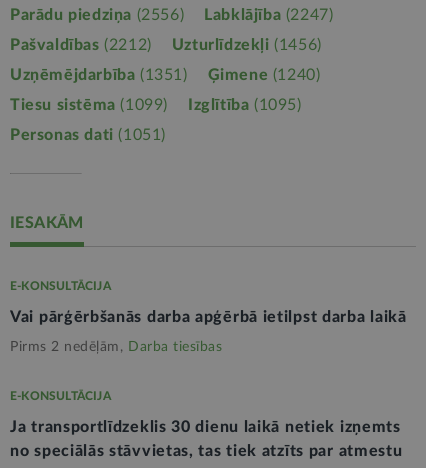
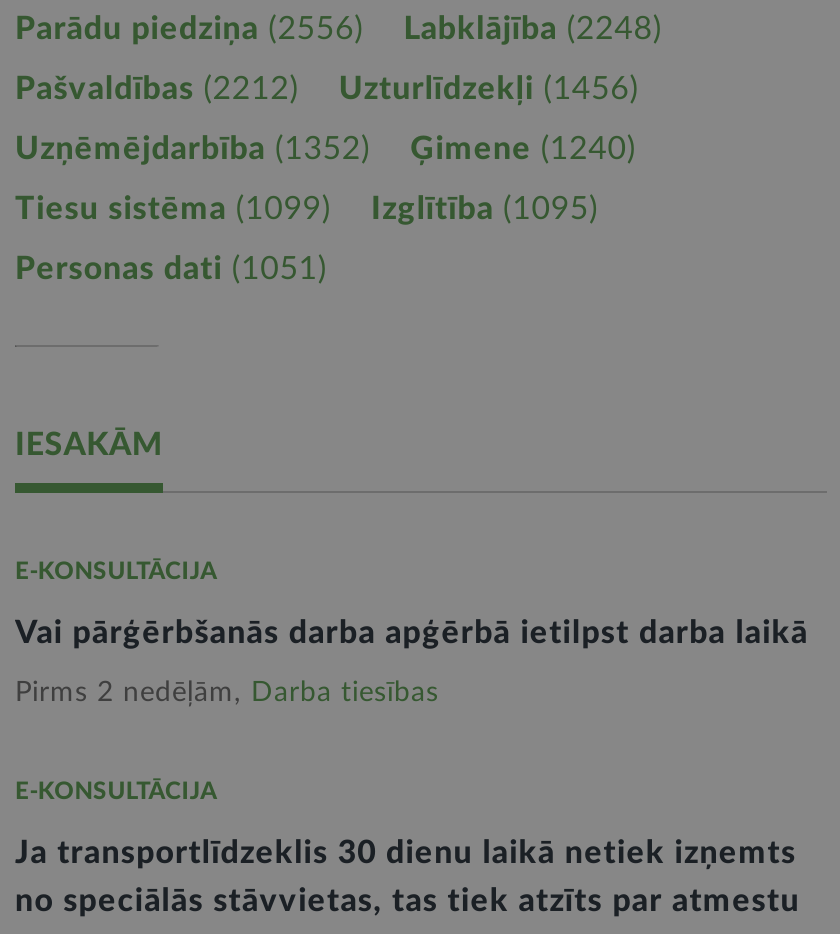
- Parādu piedziņa (2556) Labklājība (2247)
+ Parādu piedziņa (2556) Labklājība (2248)

- Uzņēmējdarbība (1351)
+ Uzņēmējdarbība (1352)
